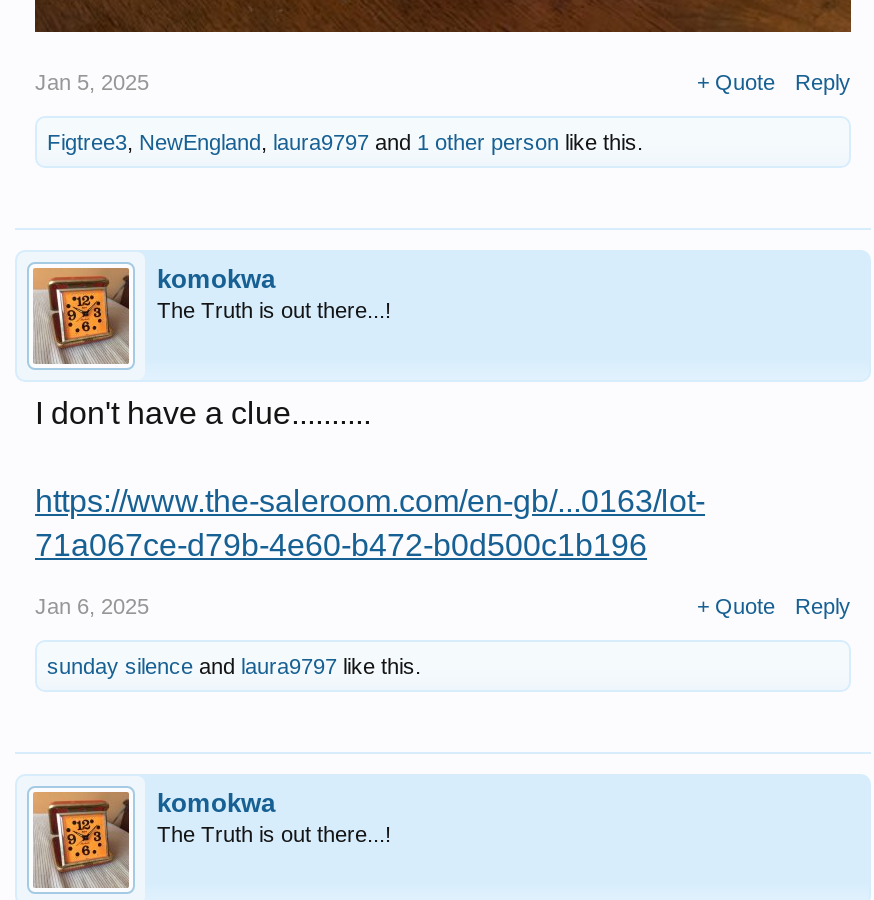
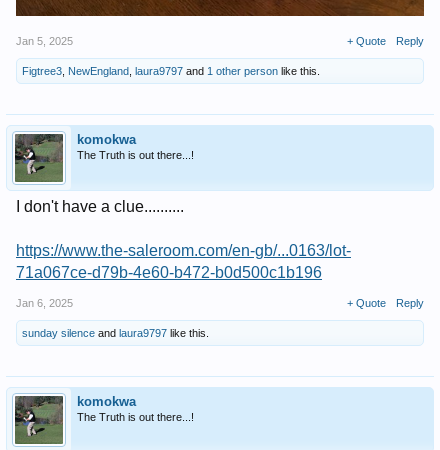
- [image]
+ [image]

- [image]
+ [image]
